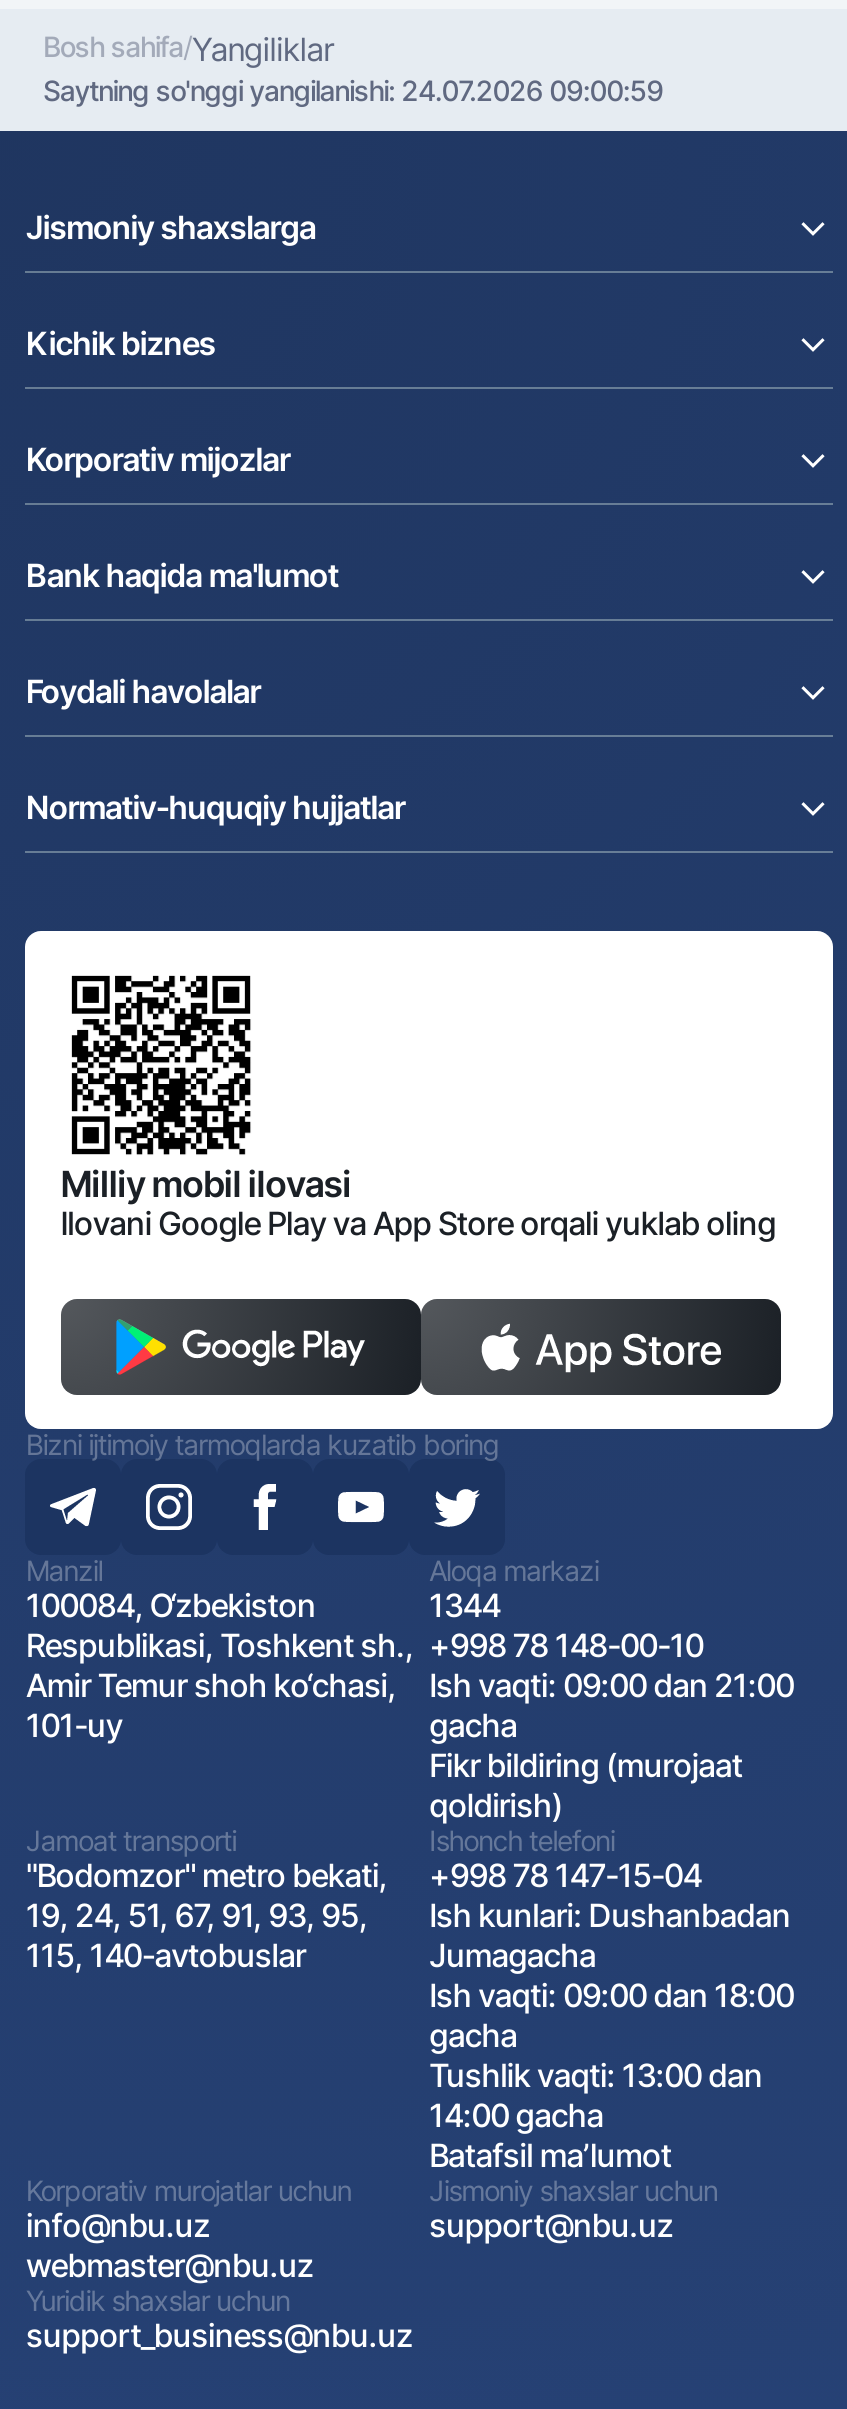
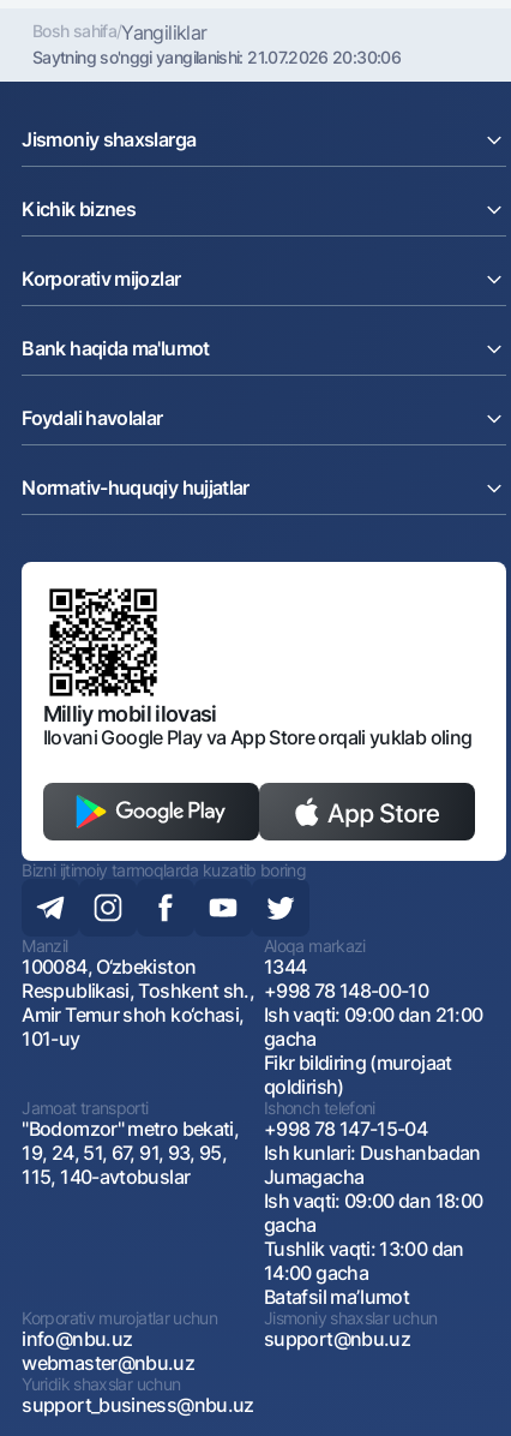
- Saytning so'nggi yangilanishi: 24.07.2026 09:00:59
+ Saytning so'nggi yangilanishi: 21.07.2026 20:30:06
